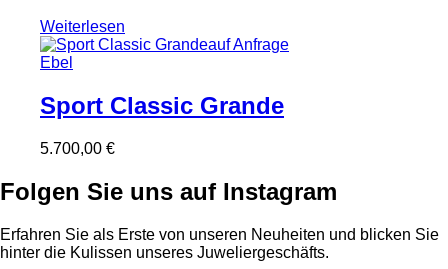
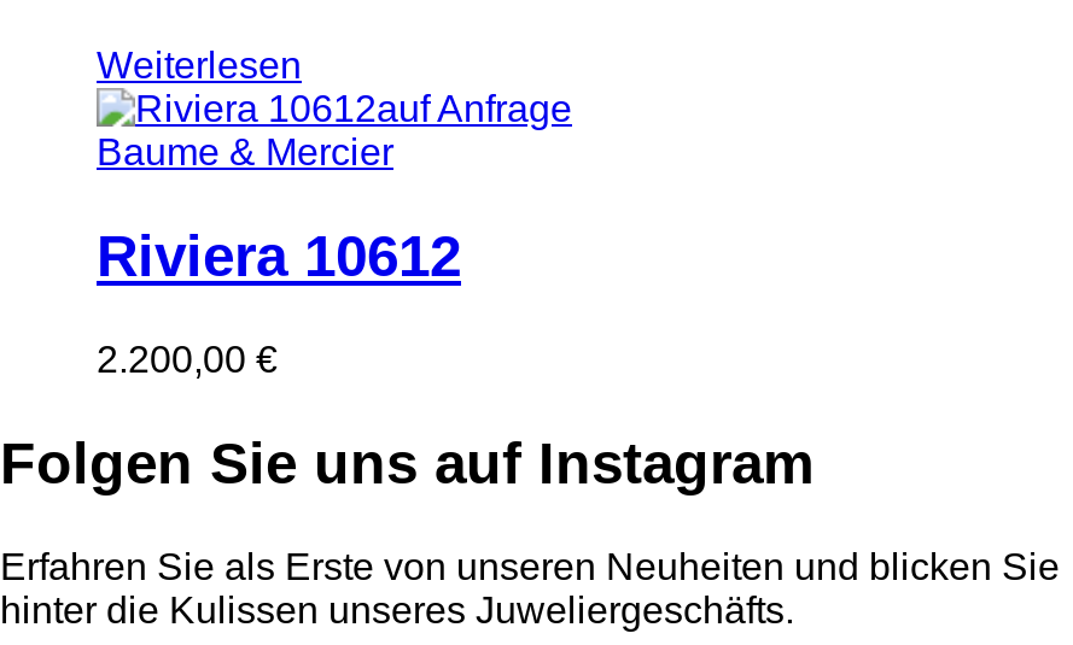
- Ebel
+ Baume & Mercier

- Sport Classic Grande
+ Riviera 10612

- 5.700,00 €
+ 2.200,00 €
